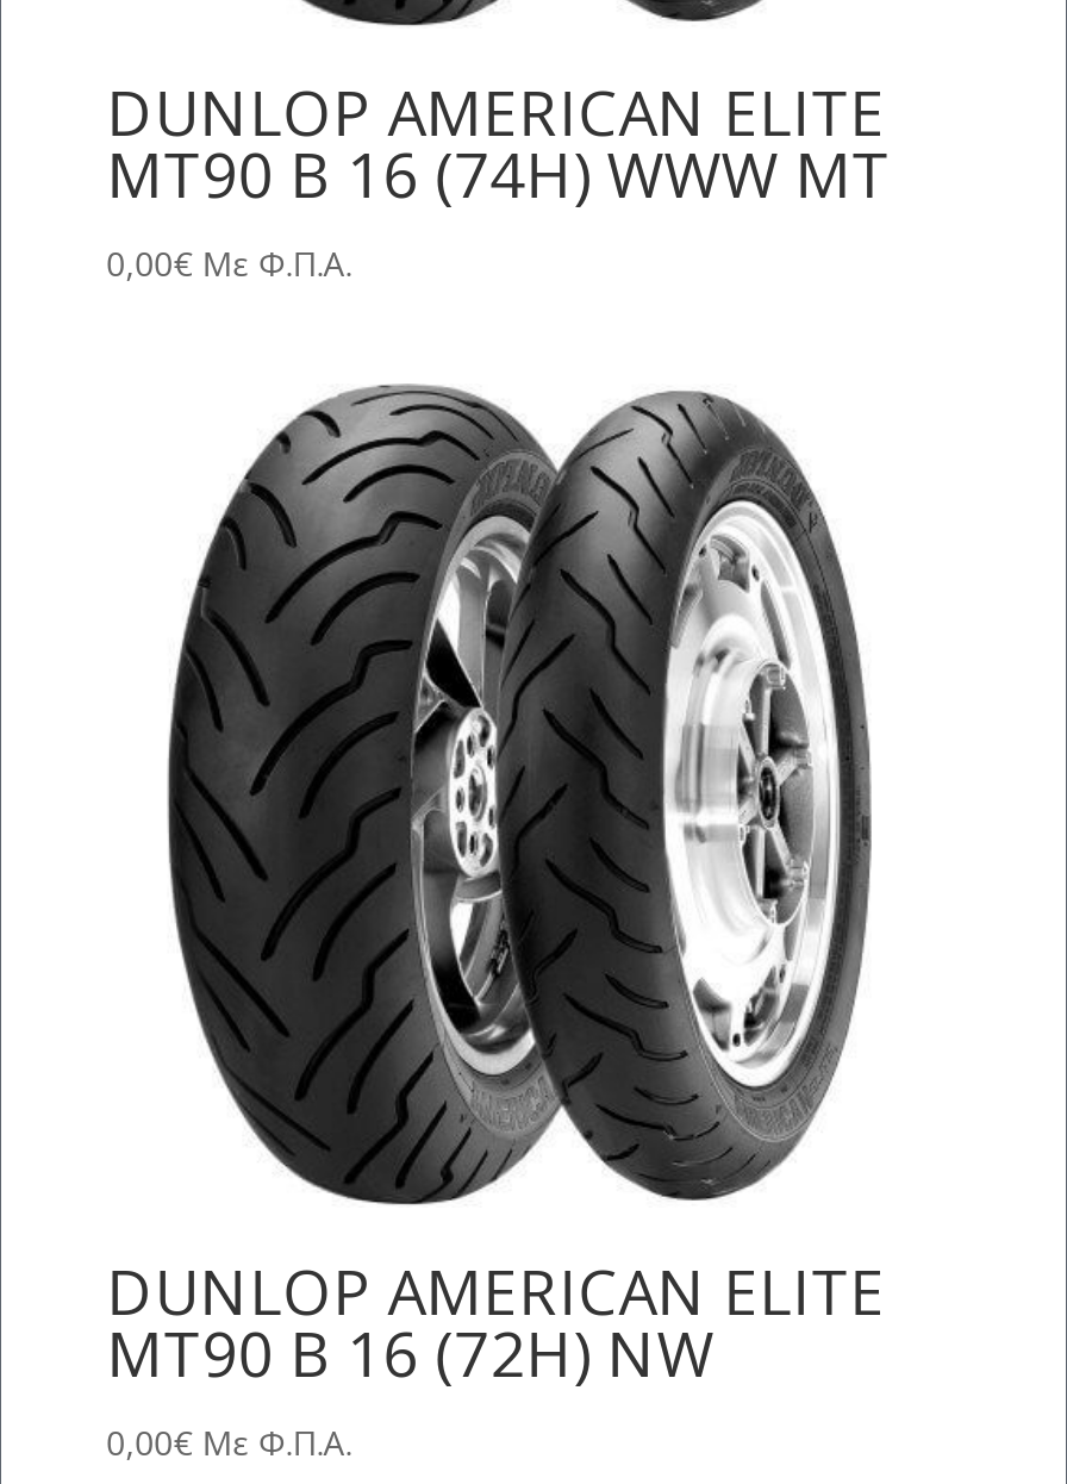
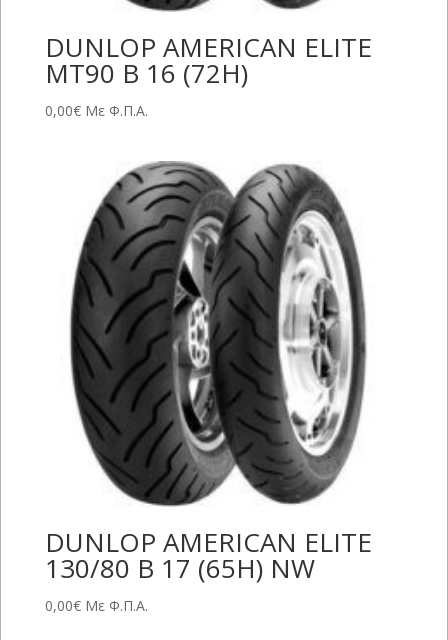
- MT90 B 16 (74H) WWW MT
+ MT90 B 16 (72H)

- MT90 B 16 (72H) NW
+ 130/80 B 17 (65H) NW
